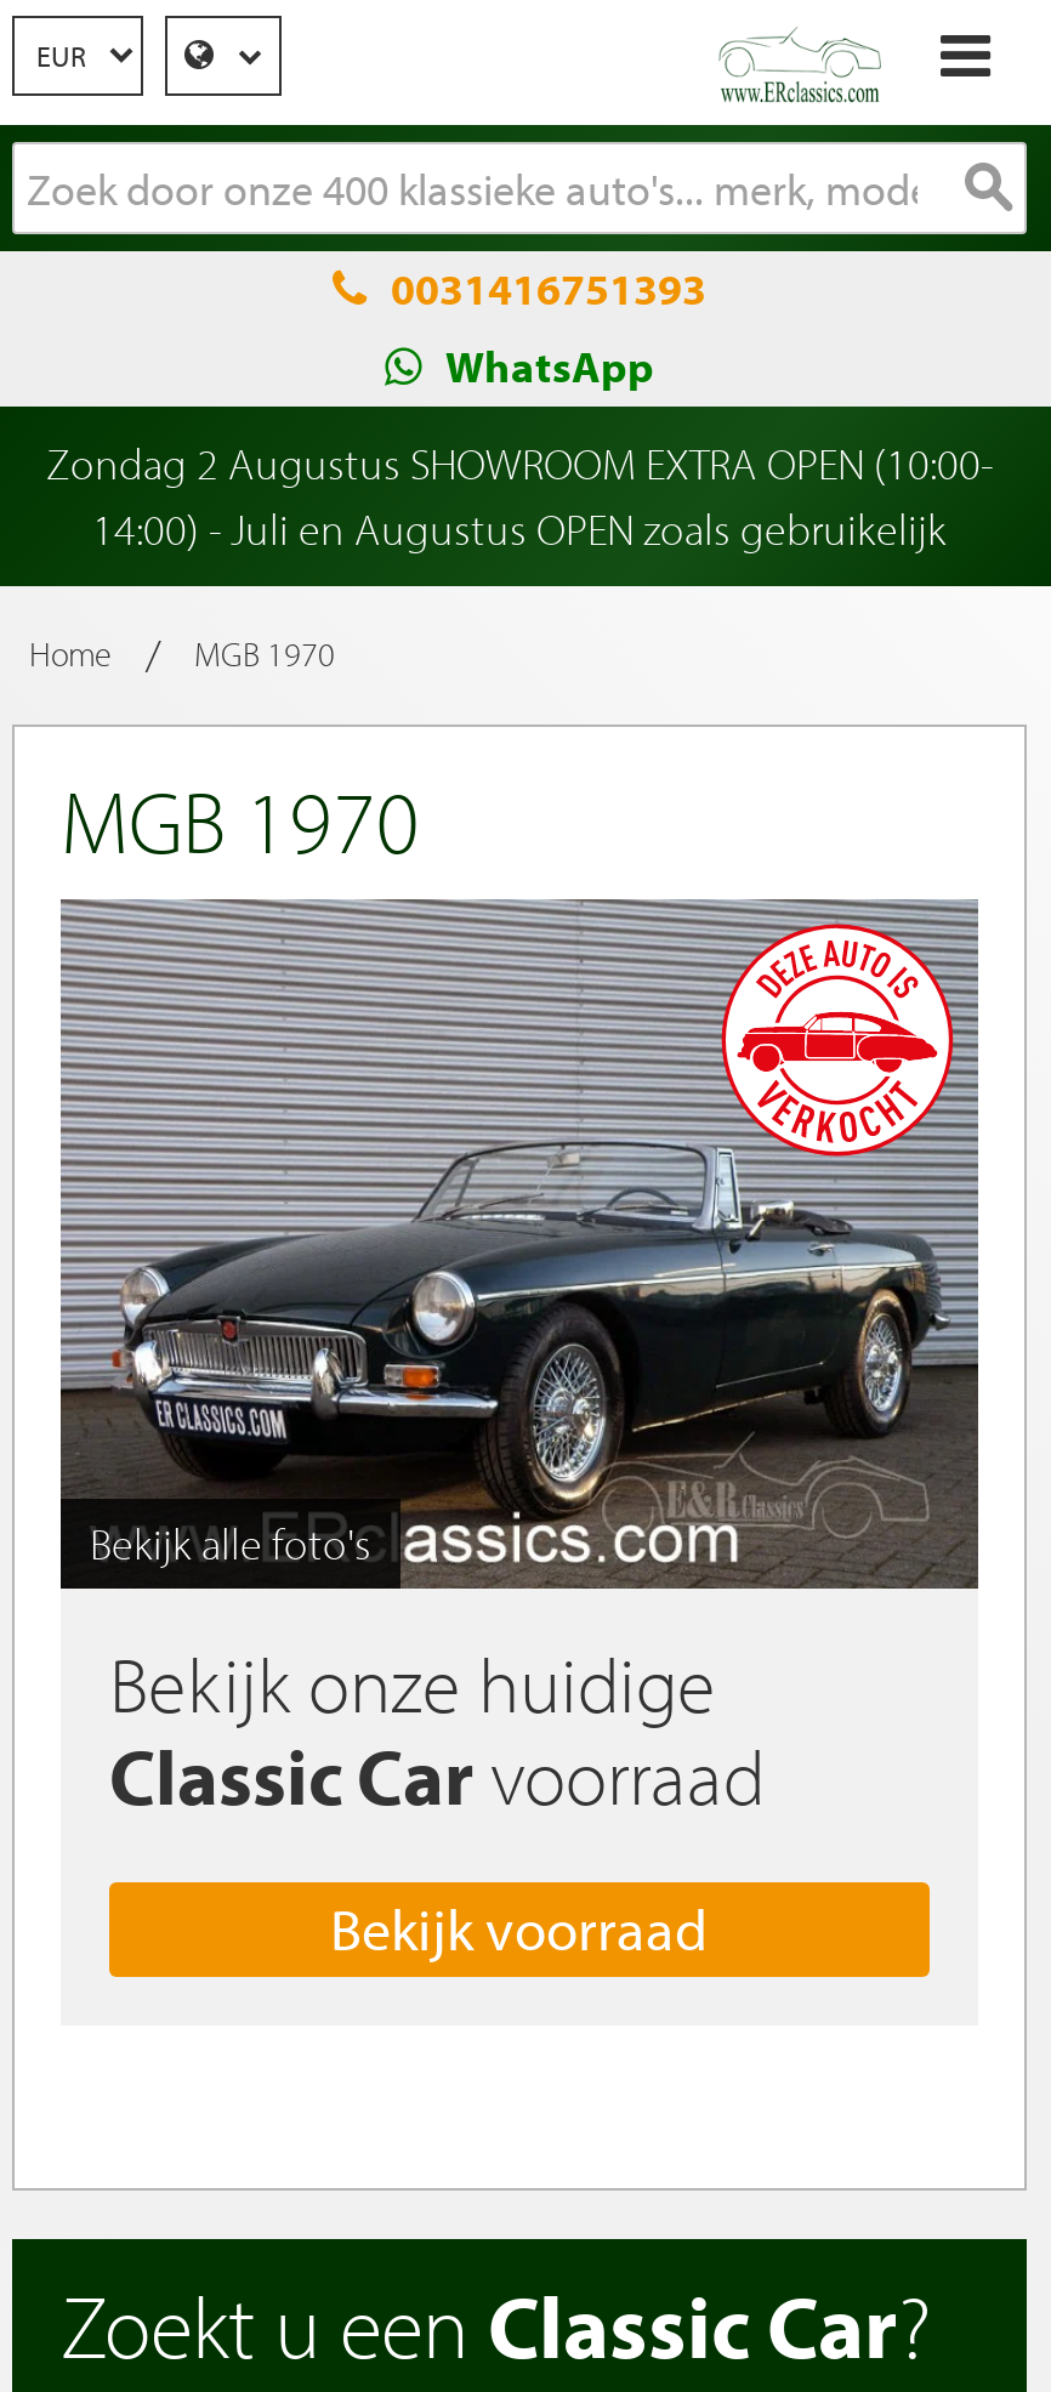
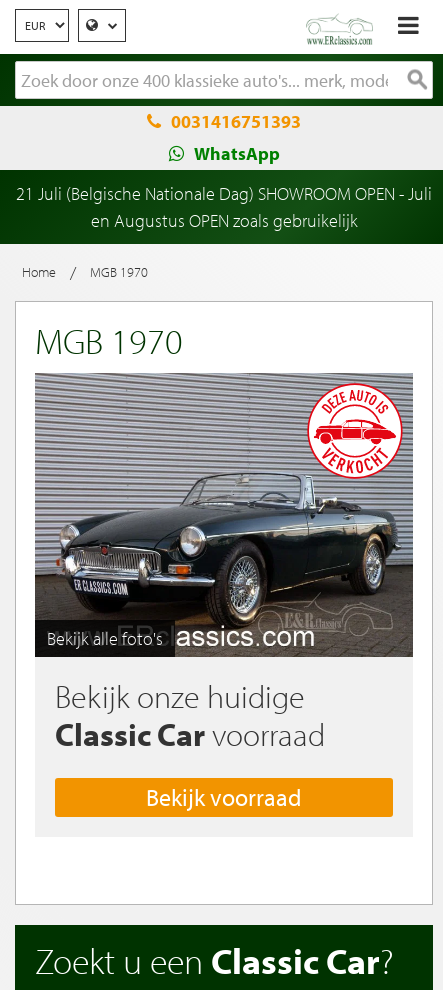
- Zondag 2 Augustus SHOWROOM EXTRA OPEN (10:00-
- 14:00) - Juli en Augustus OPEN zoals gebruikelijk
+ 21 Juli (Belgische Nationale Dag) SHOWROOM OPEN - Juli
+ en Augustus OPEN zoals gebruikelijk
